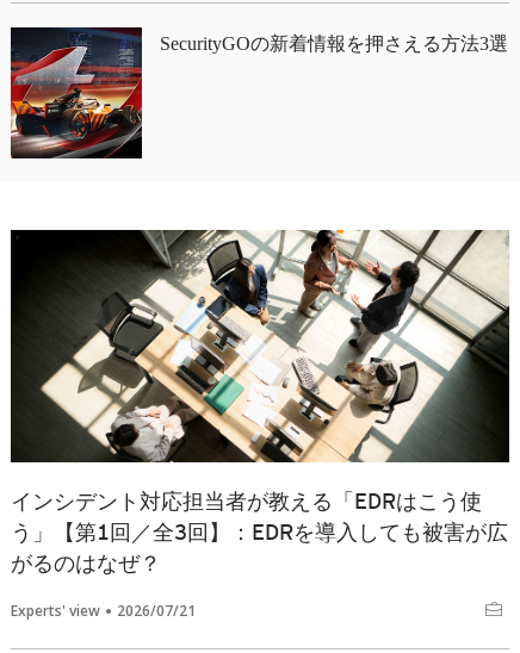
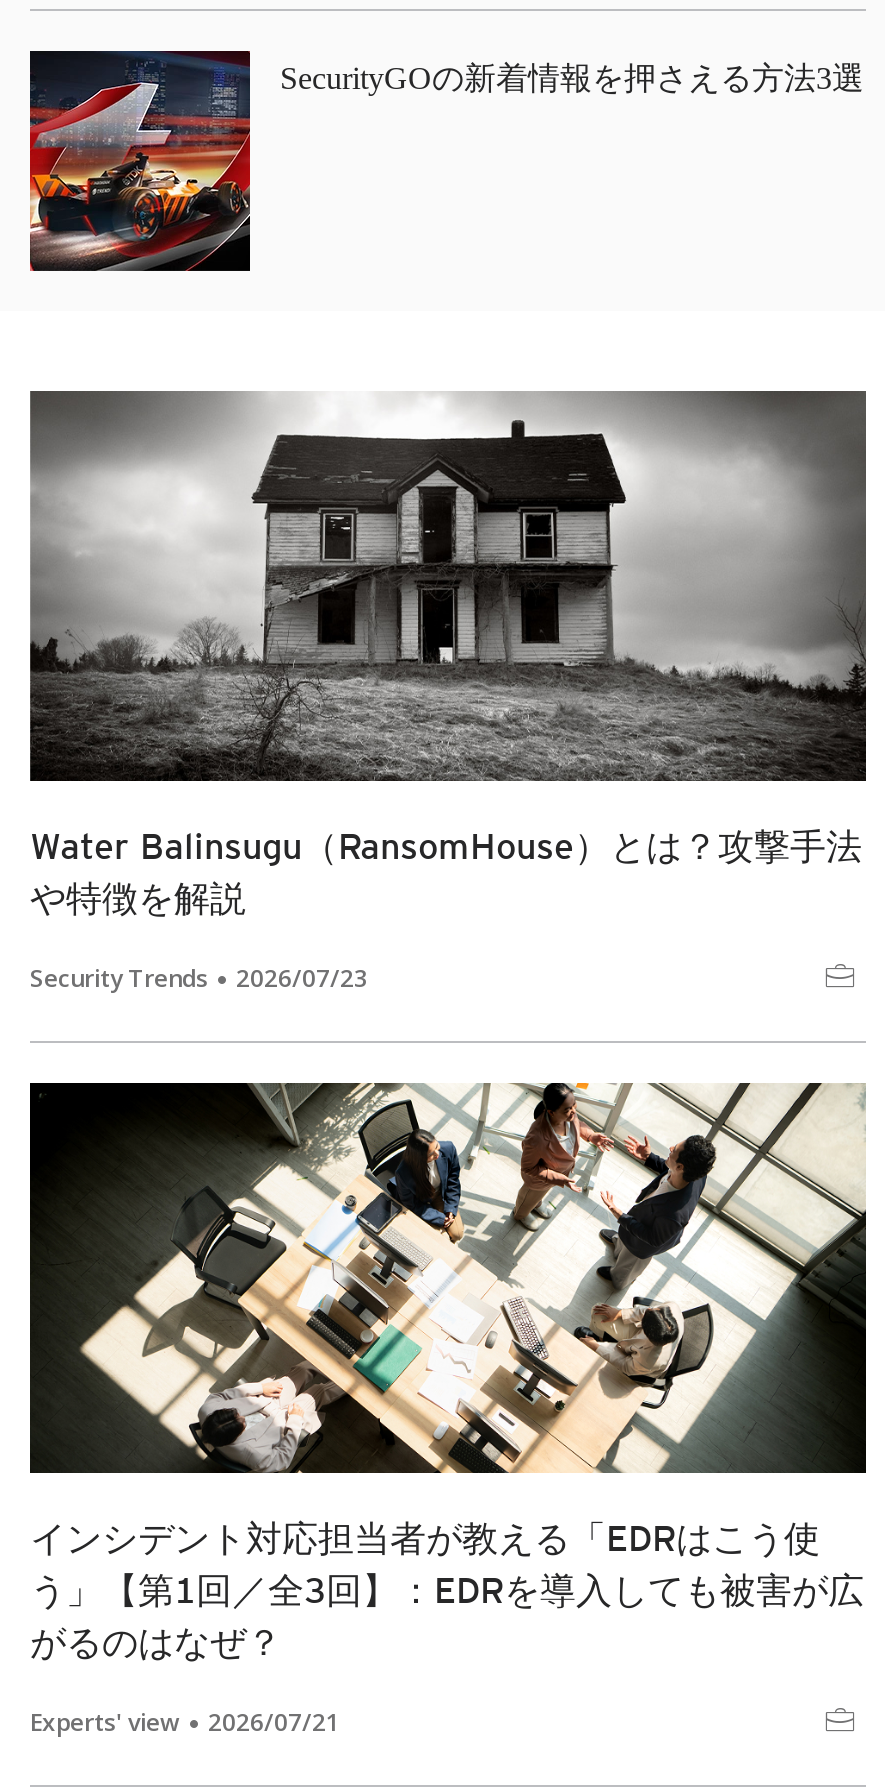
+ [image]
+ Water Balinsugu（RansomHouse）とは？攻撃手法
+ や特徴を解説
+ Security Trends
+ 2026/07/23
